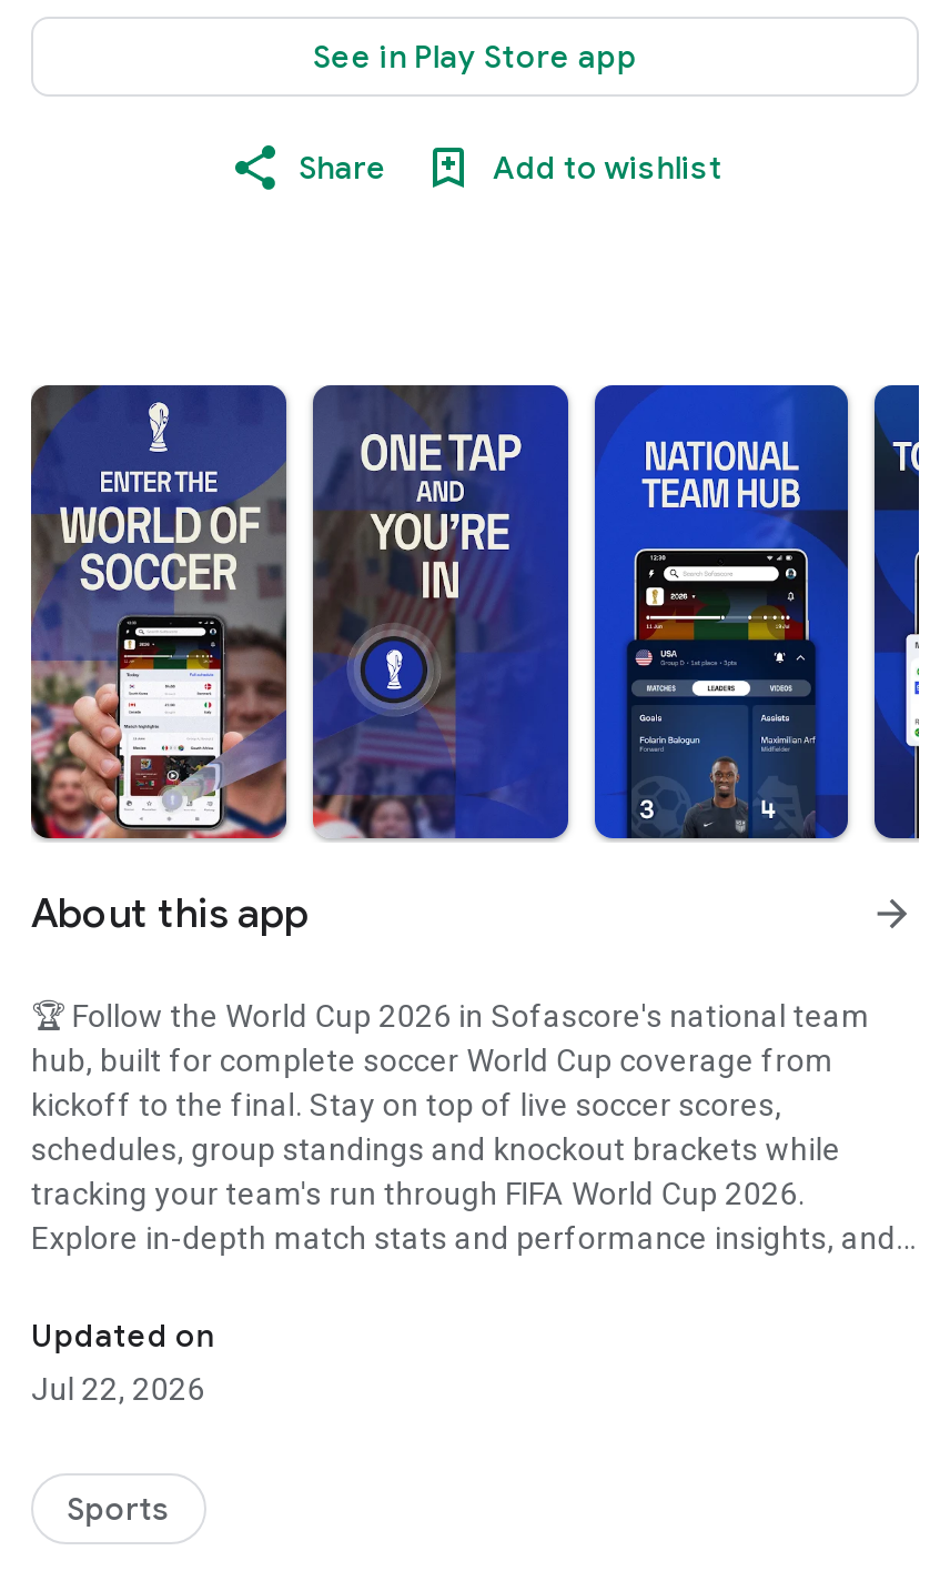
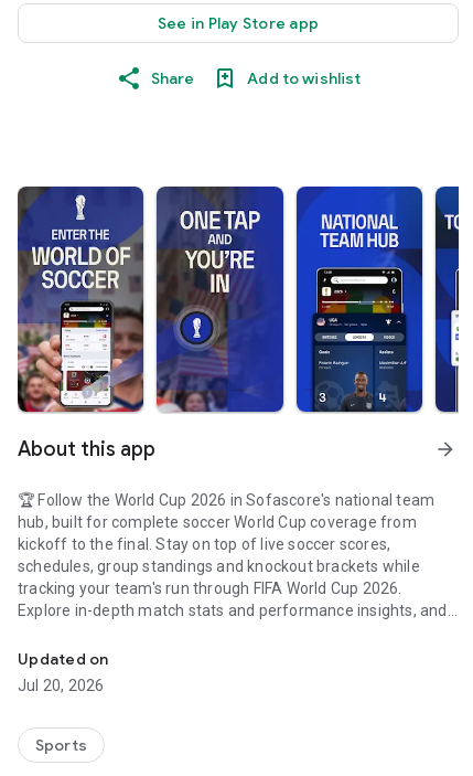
- Jul 22, 2026
+ Jul 20, 2026
